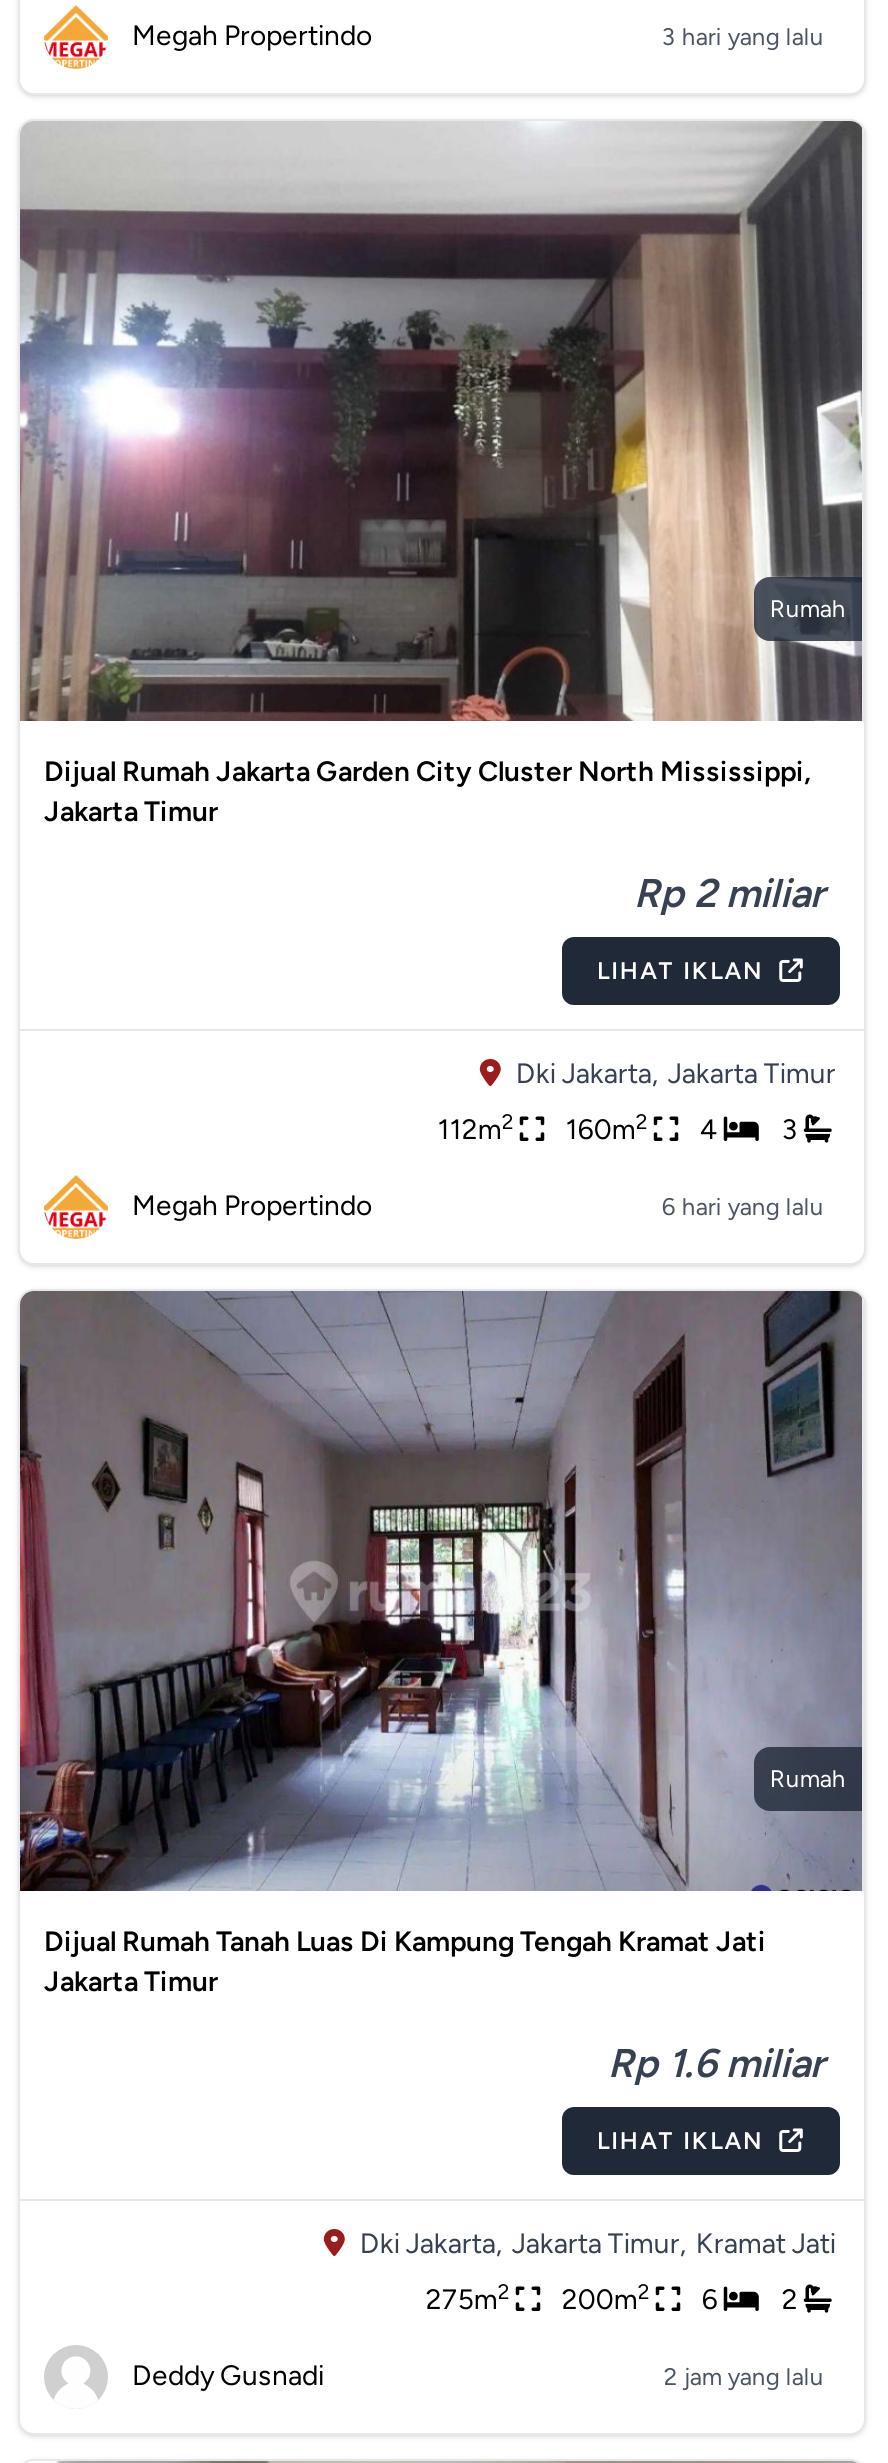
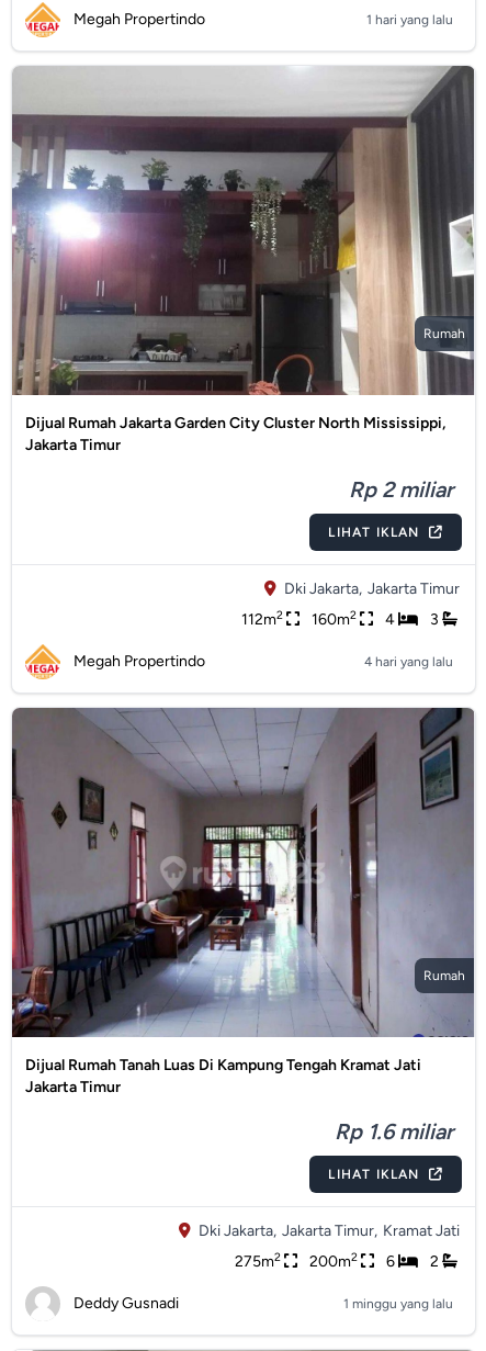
- 3 hari yang lalu
+ 1 hari yang lalu

- 6 hari yang lalu
+ 4 hari yang lalu

- 2 jam yang lalu
+ 1 minggu yang lalu
